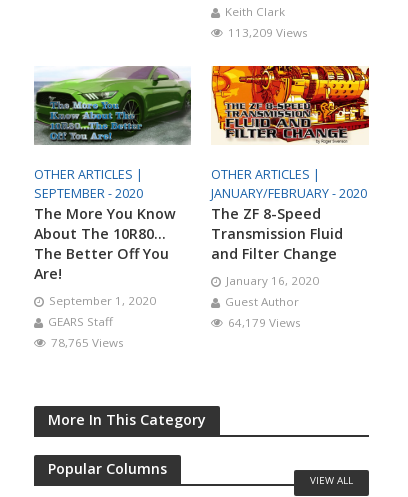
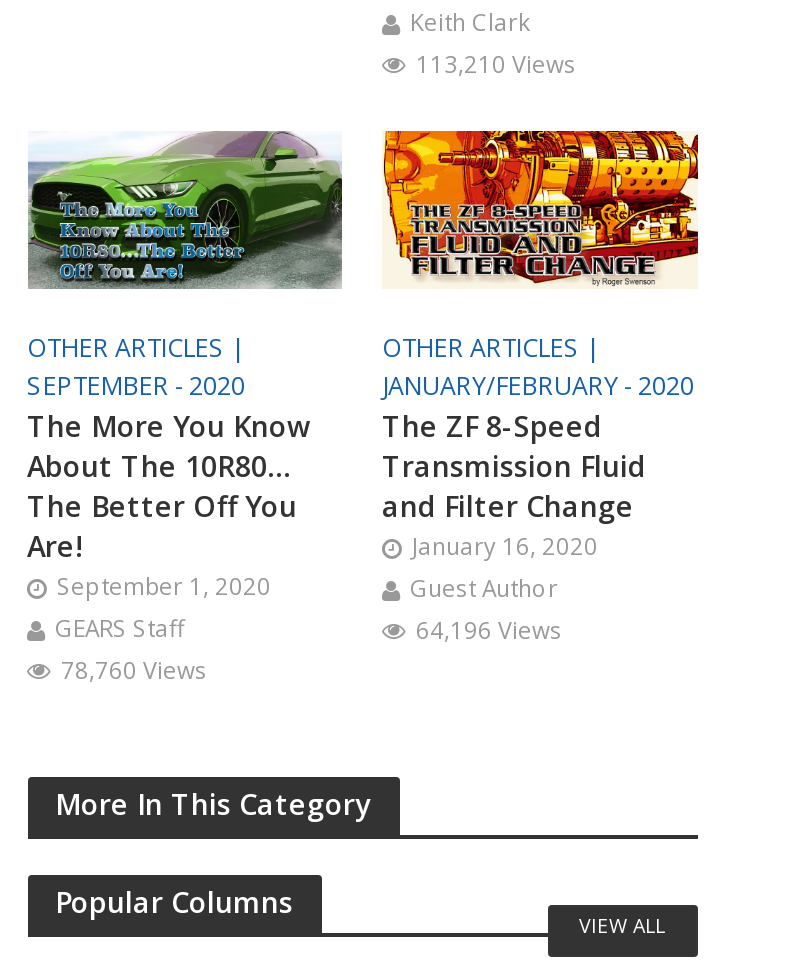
- 113,209 Views
+ 113,210 Views

- 64,179 Views
+ 64,196 Views

- 78,765 Views
+ 78,760 Views
